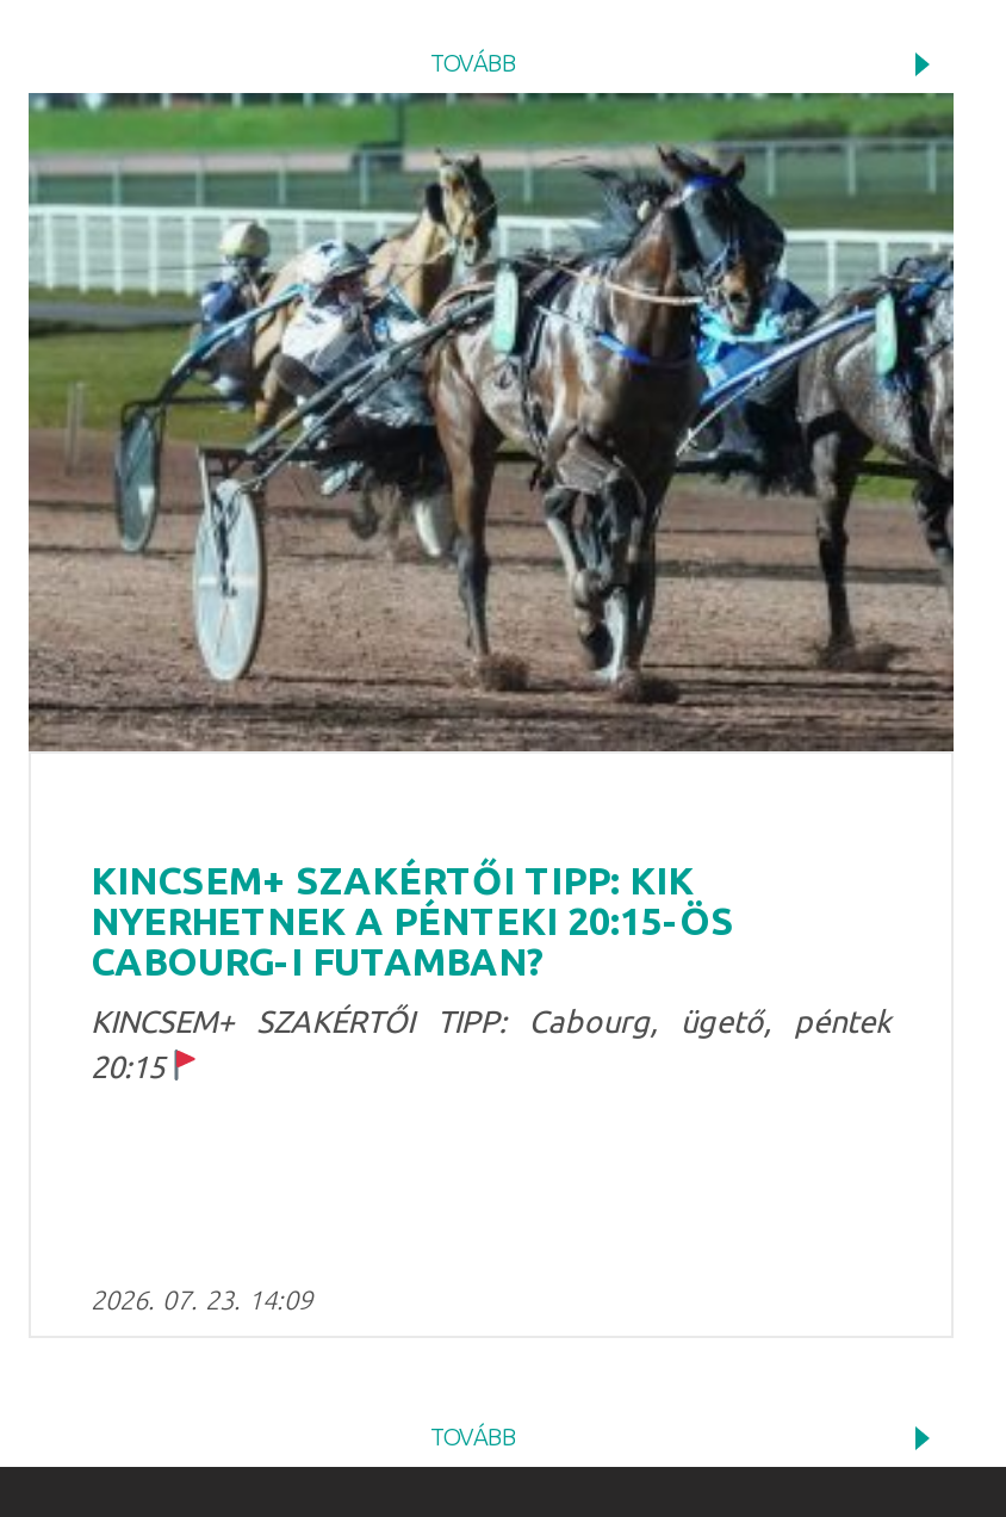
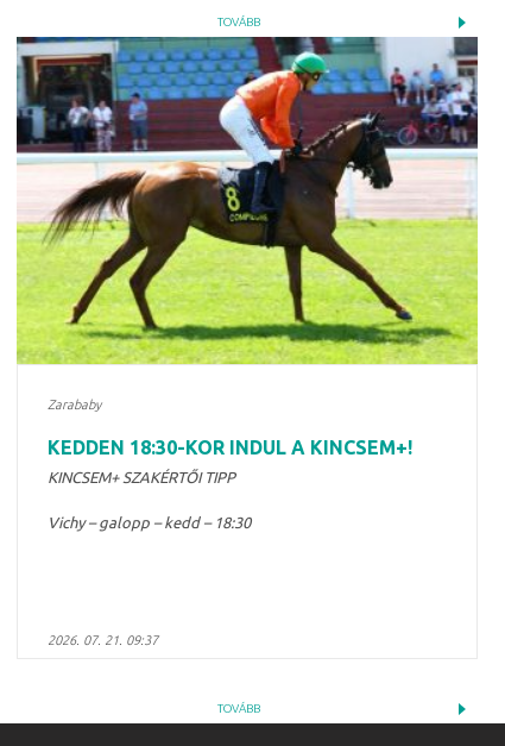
- [image]
+ [image]

- KINCSEM+ SZAKÉRTŐI TIPP: KIK
- NYERHETNEK A PÉNTEKI 20:15-ÖS
- CABOURG-I FUTAMBAN?
- KINCSEM+ SZAKÉRTŐI TIPP: Cabourg, ügető, péntek
- 20:15
+ Zarababy
+ KEDDEN 18:30-KOR INDUL A KINCSEM+!
+ KINCSEM+ SZAKÉRTŐI TIPP
+ Vichy – galopp – kedd – 18:30

- 2026. 07. 23. 14:09
+ 2026. 07. 21. 09:37
